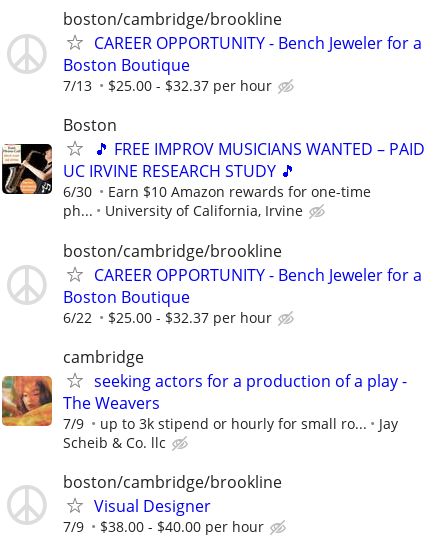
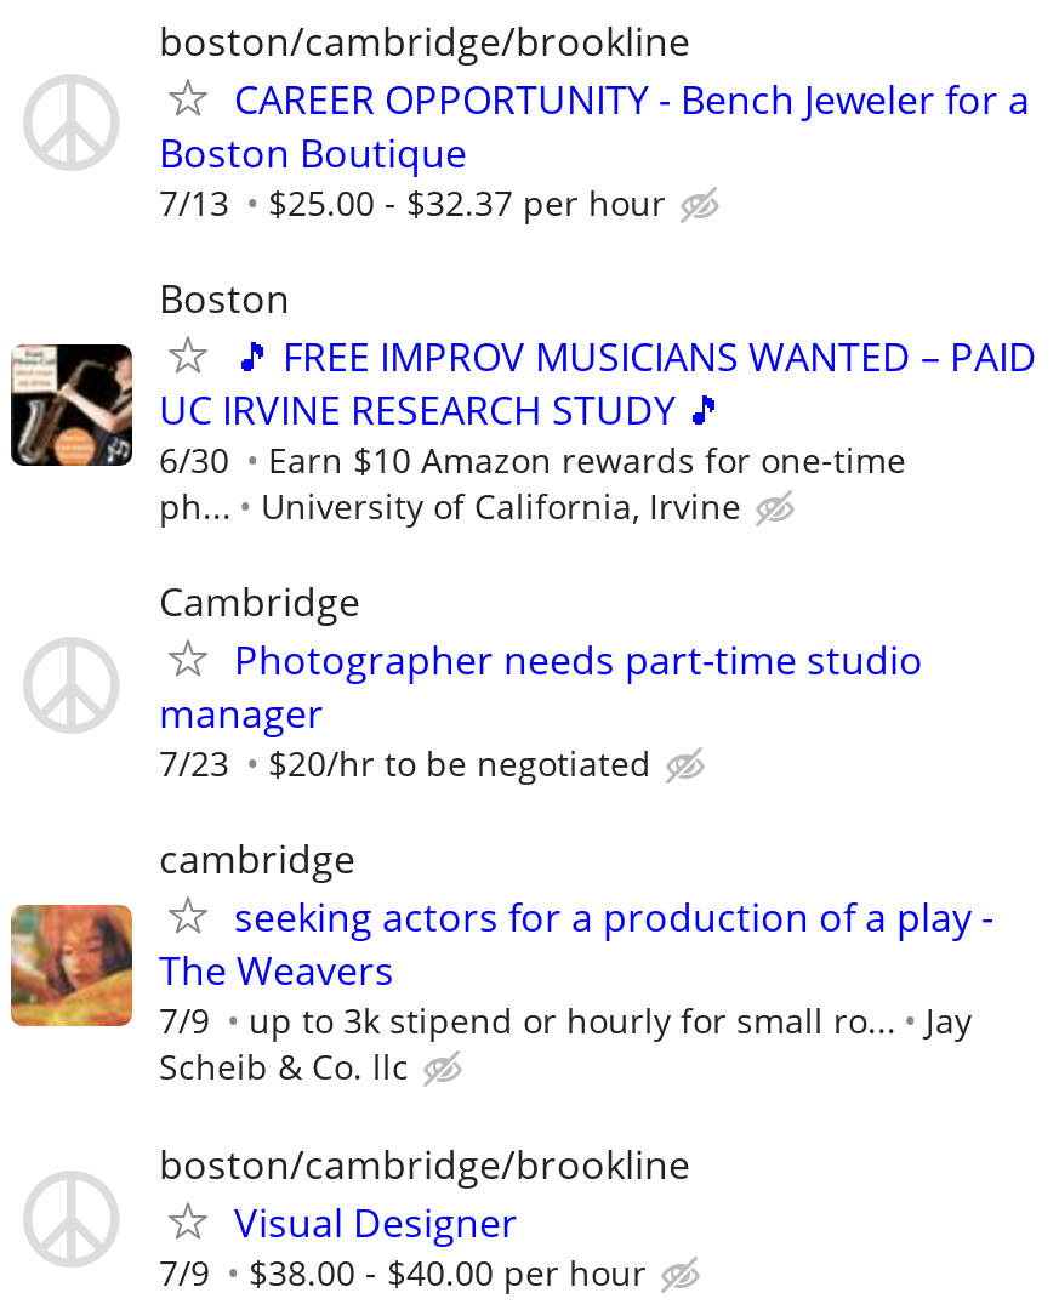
- boston/cambridge/brookline
- CAREER OPPORTUNITY - Bench Jeweler for a
- Boston Boutique
- 6/22
- $25.00 - $32.37 per hour
+ Cambridge
+ Photographer needs part-time studio
+ manager
+ 7/23
+ $20/hr to be negotiated
